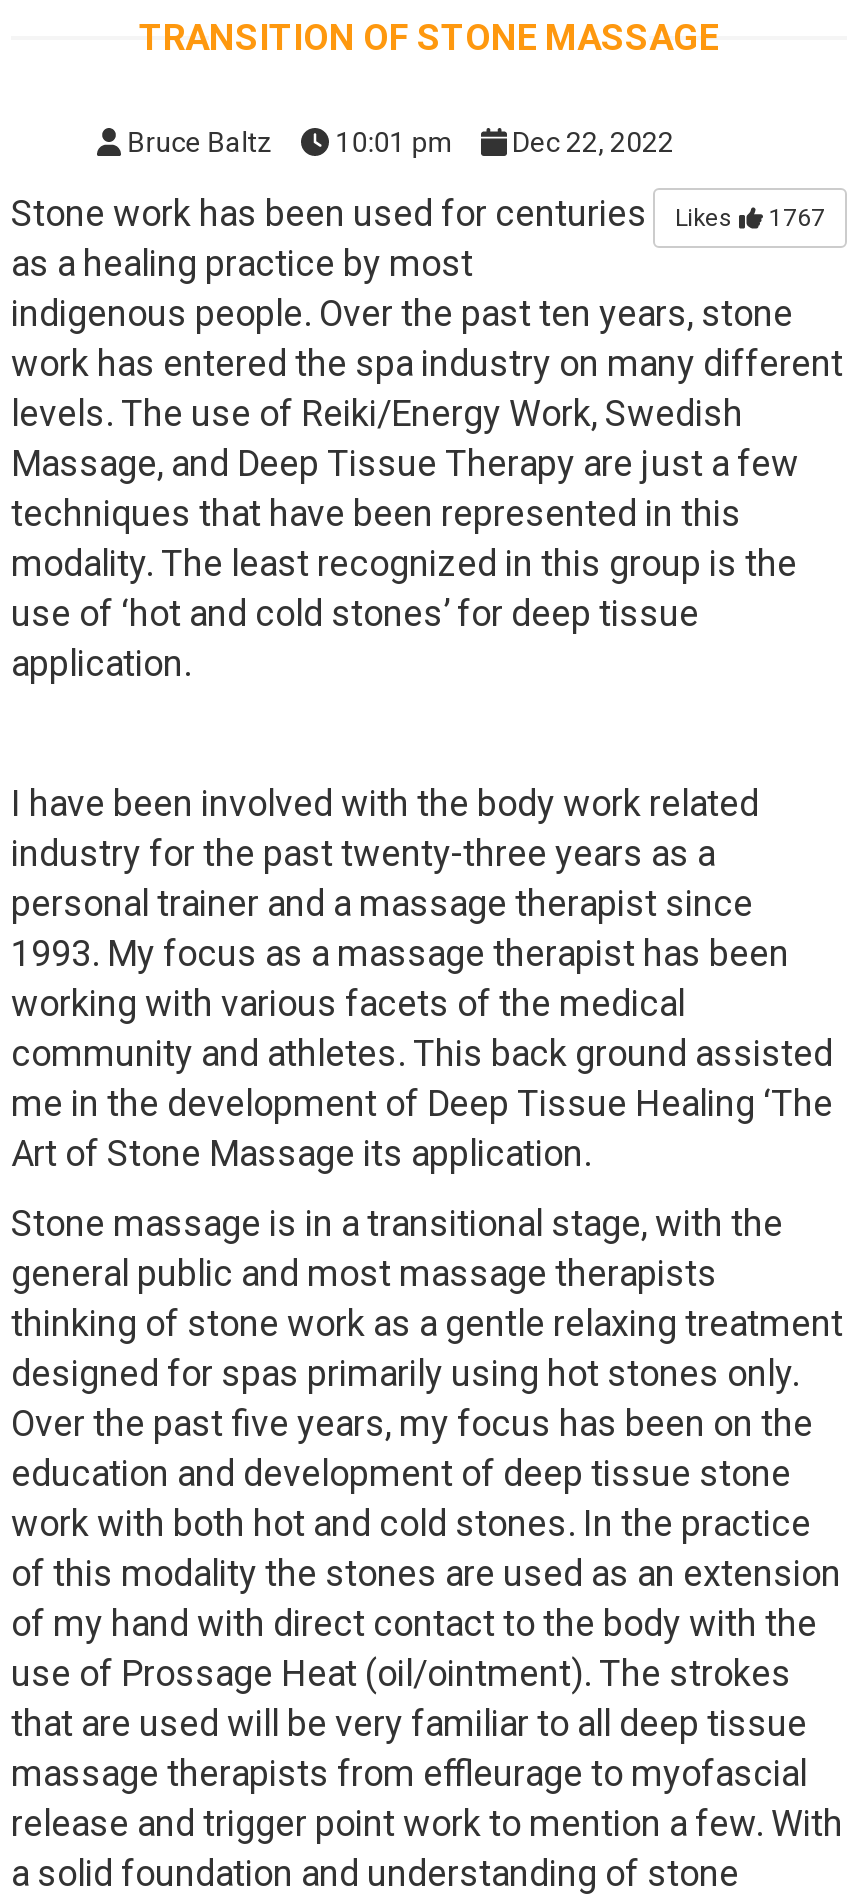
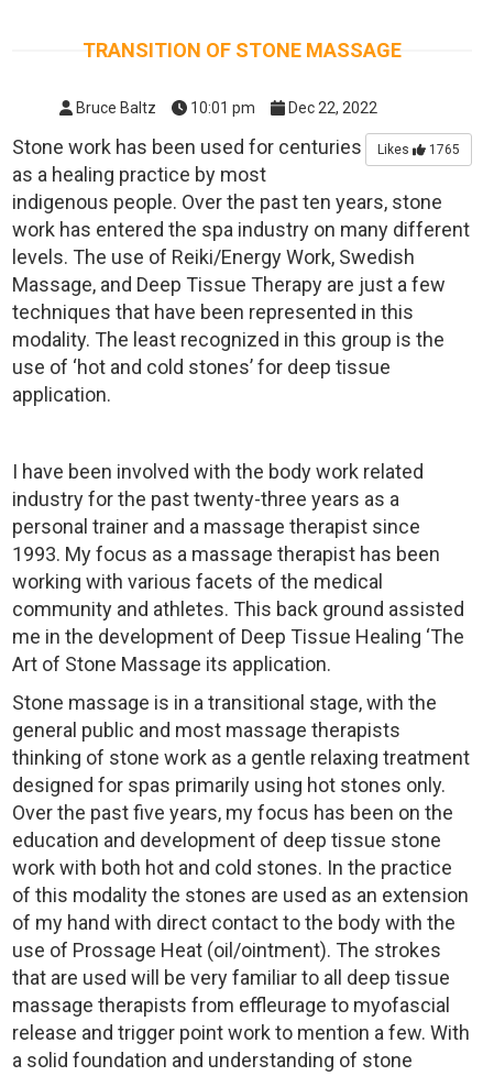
- Stone work has been used for centuries Likes 1767
+ Stone work has been used for centuries Likes 1765
